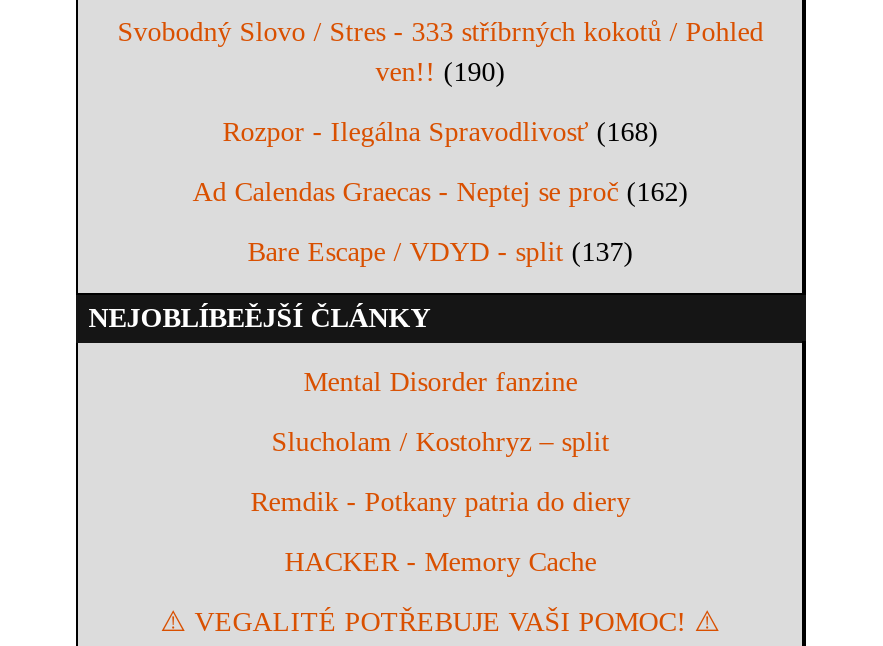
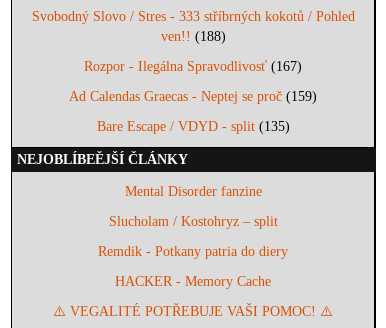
- ven!! (190)
+ ven!! (188)

- Rozpor - Ilegálna Spravodlivosť (168)
+ Rozpor - Ilegálna Spravodlivosť (167)

- Ad Calendas Graecas - Neptej se proč (162)
+ Ad Calendas Graecas - Neptej se proč (159)

- Bare Escape / VDYD - split (137)
+ Bare Escape / VDYD - split (135)
